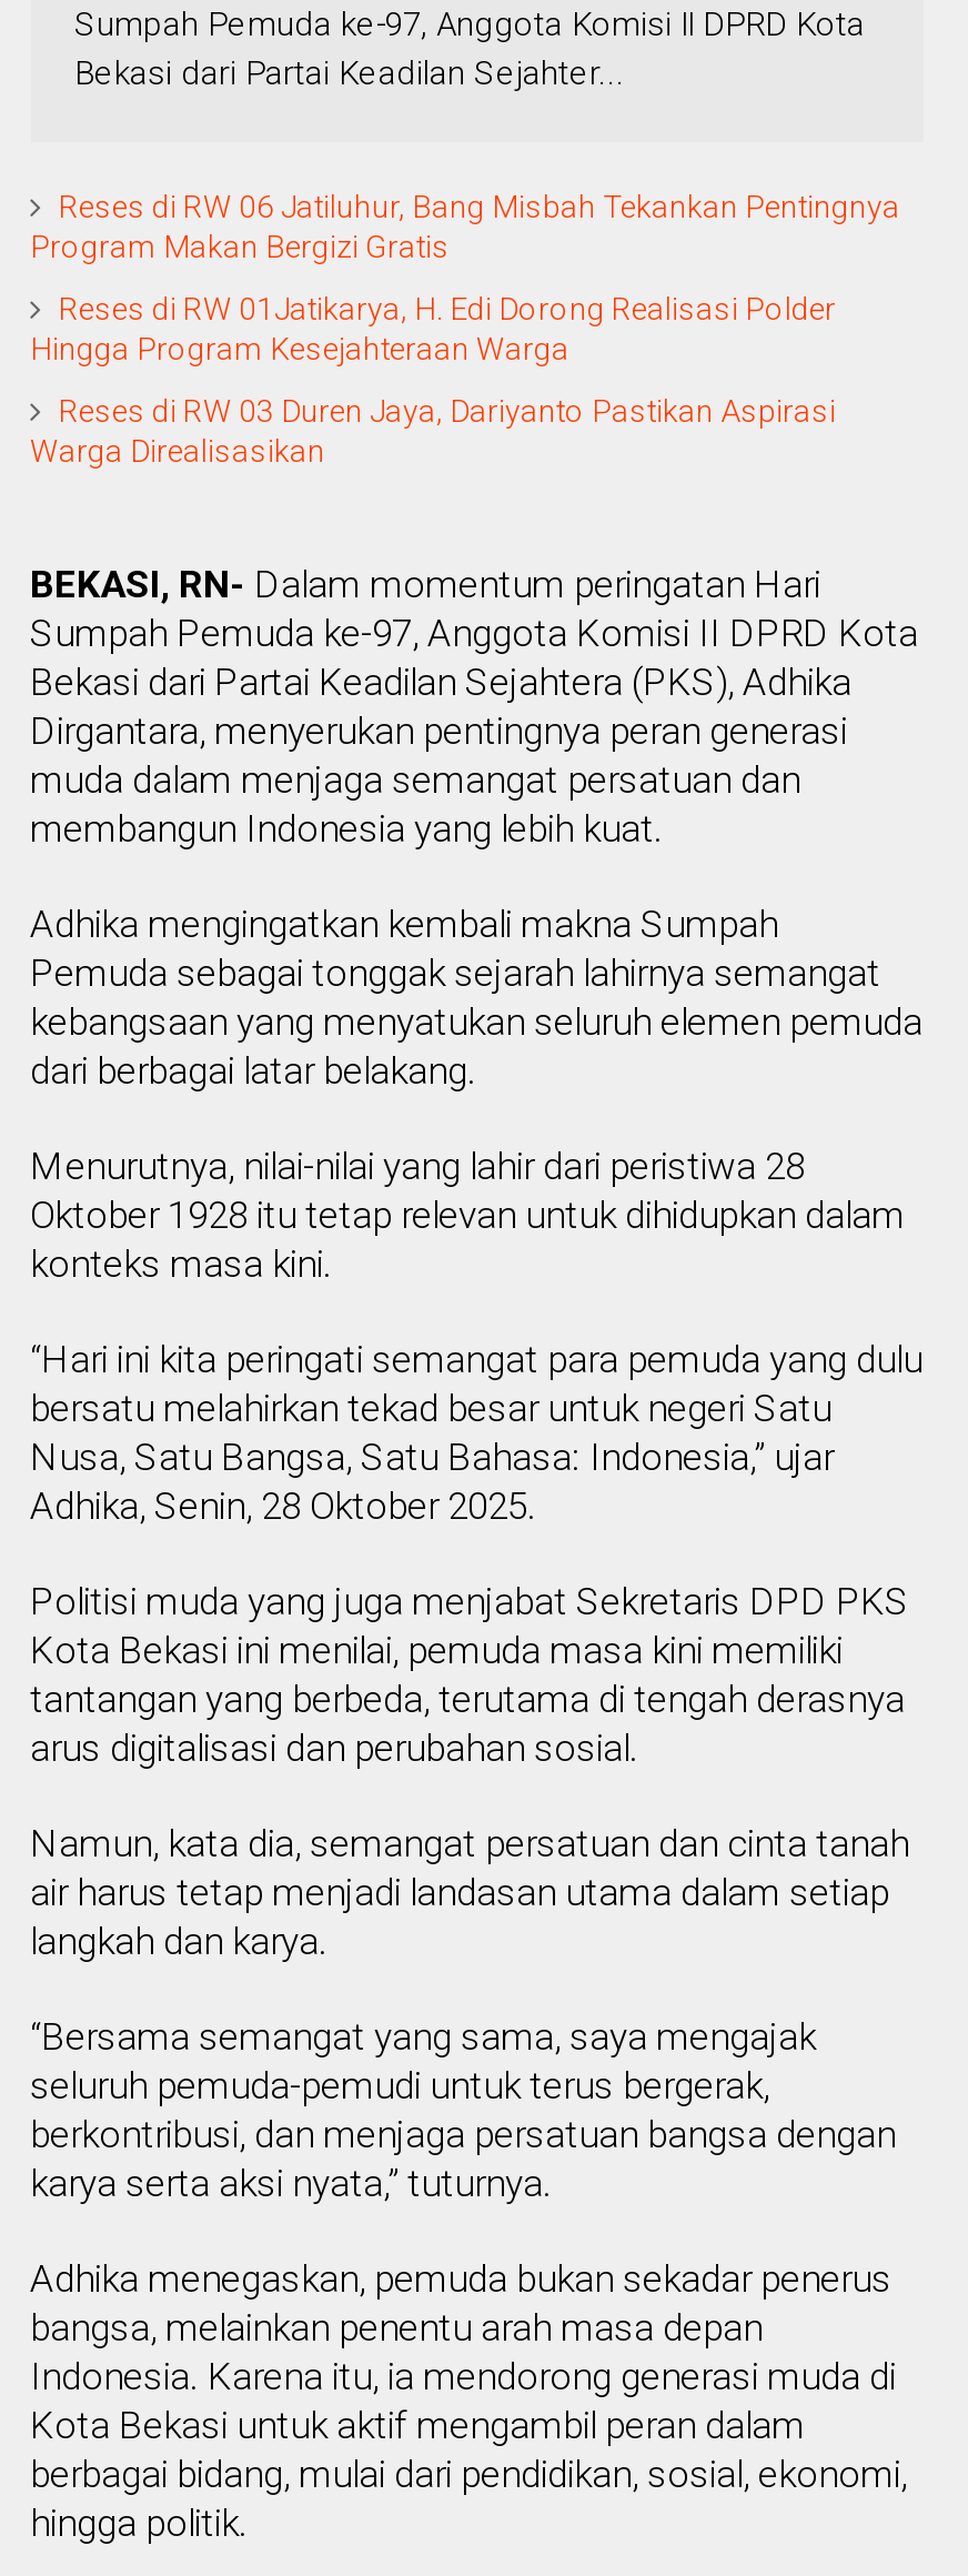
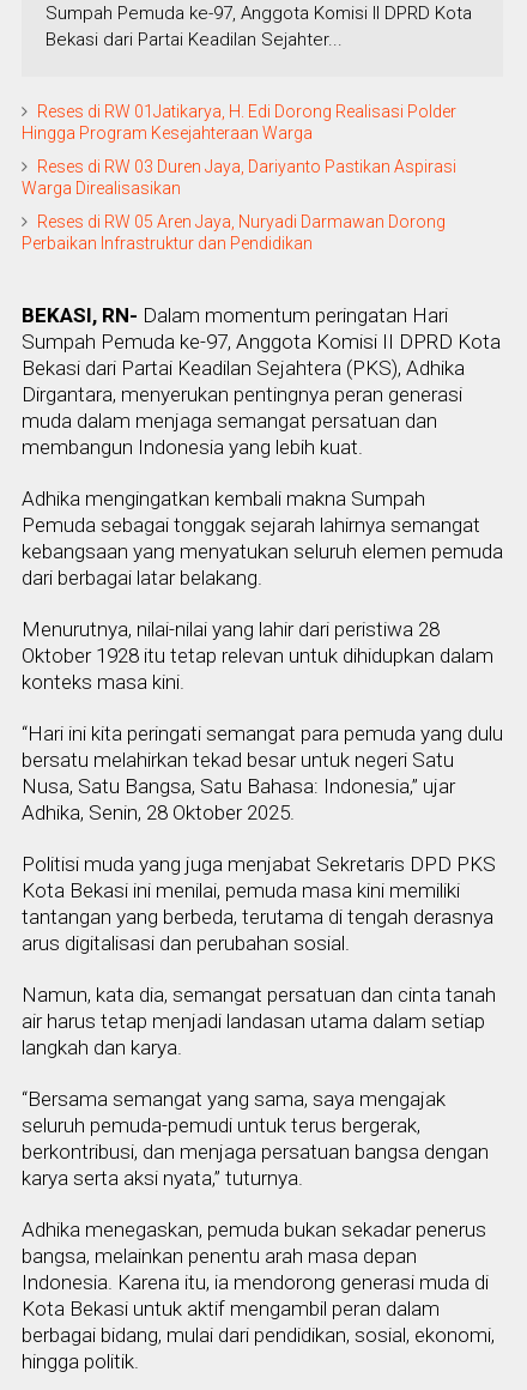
- Reses di RW 06 Jatiluhur, Bang Misbah Tekankan Pentingnya
- Program Makan Bergizi Gratis

moved up: Reses di RW 01Jatikarya, H. Edi Dorong Realisasi Polder | Hingga Program Kesejahteraan Warga | Reses di RW 03 Duren Jaya, Dariyanto Pastikan Aspirasi | Warga Direalisasikan

+ Reses di RW 05 Aren Jaya, Nuryadi Darmawan Dorong
+ Perbaikan Infrastruktur dan Pendidikan
